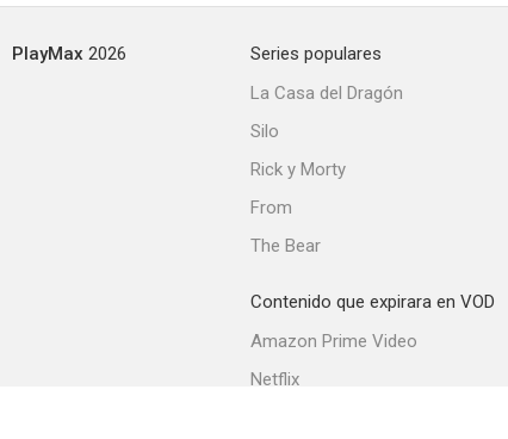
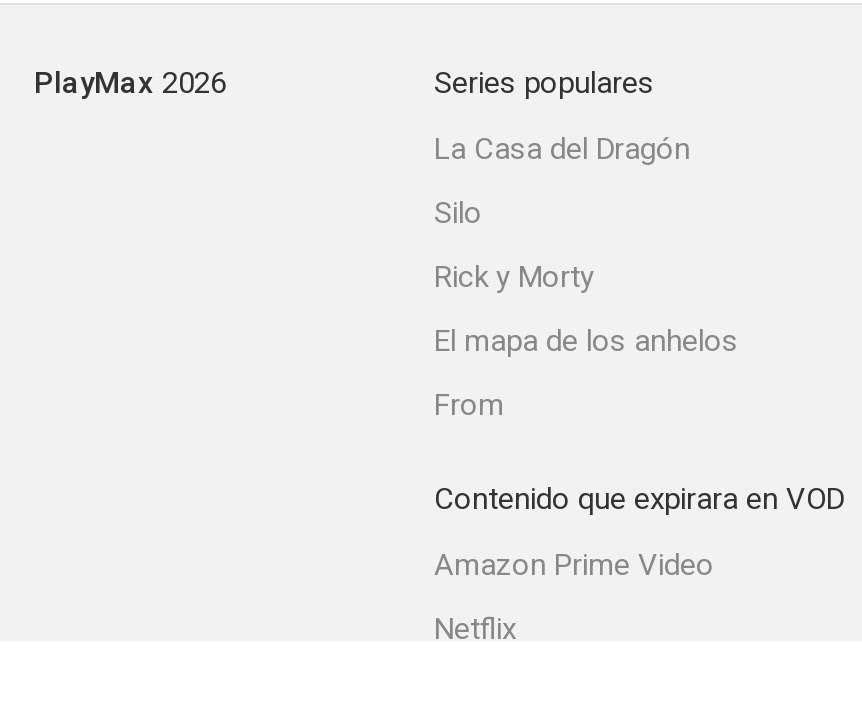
+ El mapa de los anhelos

moved down: From

- The Bear
